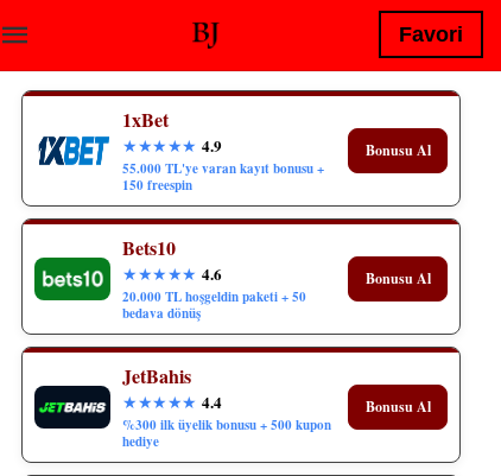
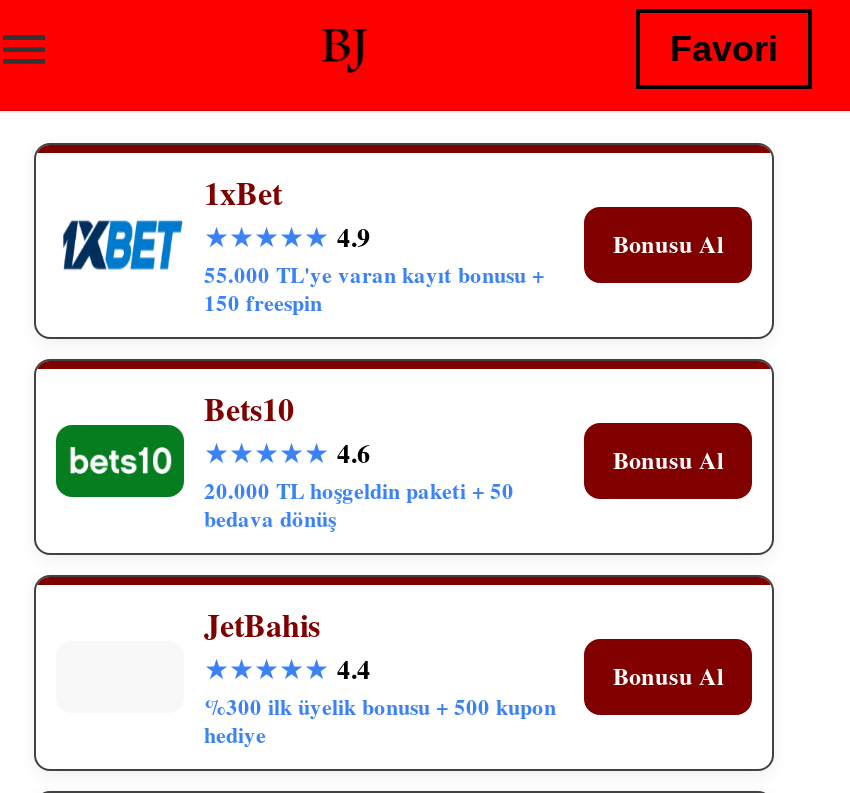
- [image]
